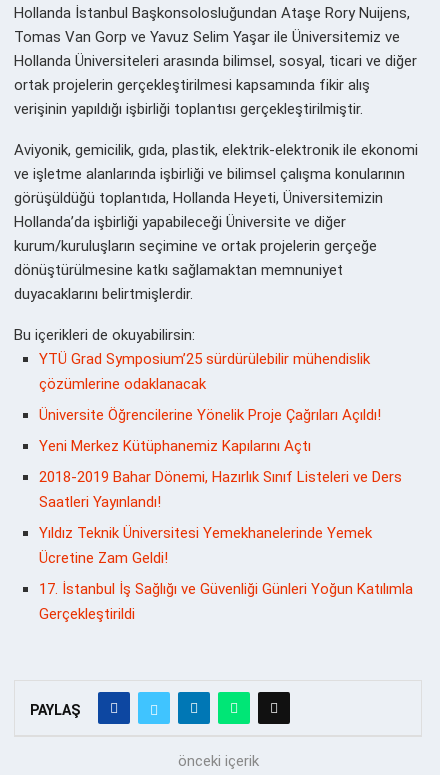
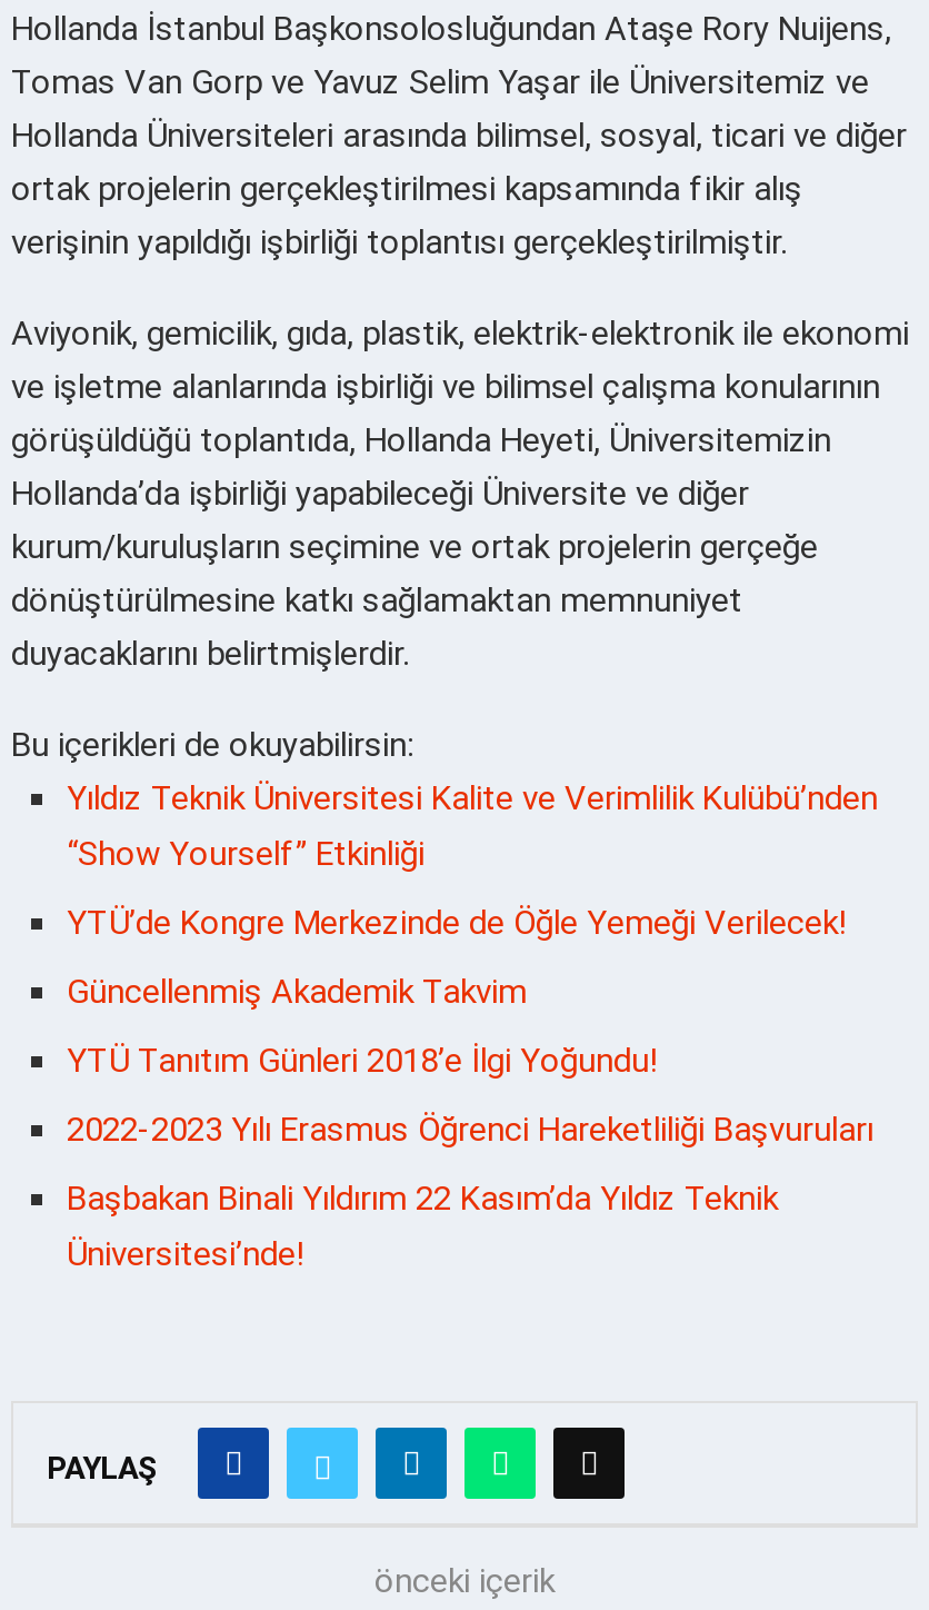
- YTÜ Grad Symposium’25 sürdürülebilir mühendislik
- çözümlerine odaklanacak
+ Yıldız Teknik Üniversitesi Kalite ve Verimlilik Kulübü’nden
+ “Show Yourself” Etkinliği

- Üniversite Öğrencilerine Yönelik Proje Çağrıları Açıldı!
+ YTÜ’de Kongre Merkezinde de Öğle Yemeği Verilecek!

- Yeni Merkez Kütüphanemiz Kapılarını Açtı
+ Güncellenmiş Akademik Takvim

- 2018-2019 Bahar Dönemi, Hazırlık Sınıf Listeleri ve Ders
- Saatleri Yayınlandı!
+ YTÜ Tanıtım Günleri 2018’e İlgi Yoğundu!

- Yıldız Teknik Üniversitesi Yemekhanelerinde Yemek
- Ücretine Zam Geldi!
+ 2022-2023 Yılı Erasmus Öğrenci Hareketliliği Başvuruları

- 17. İstanbul İş Sağlığı ve Güvenliği Günleri Yoğun Katılımla
- Gerçekleştirildi
+ Başbakan Binali Yıldırım 22 Kasım’da Yıldız Teknik
+ Üniversitesi’nde!
